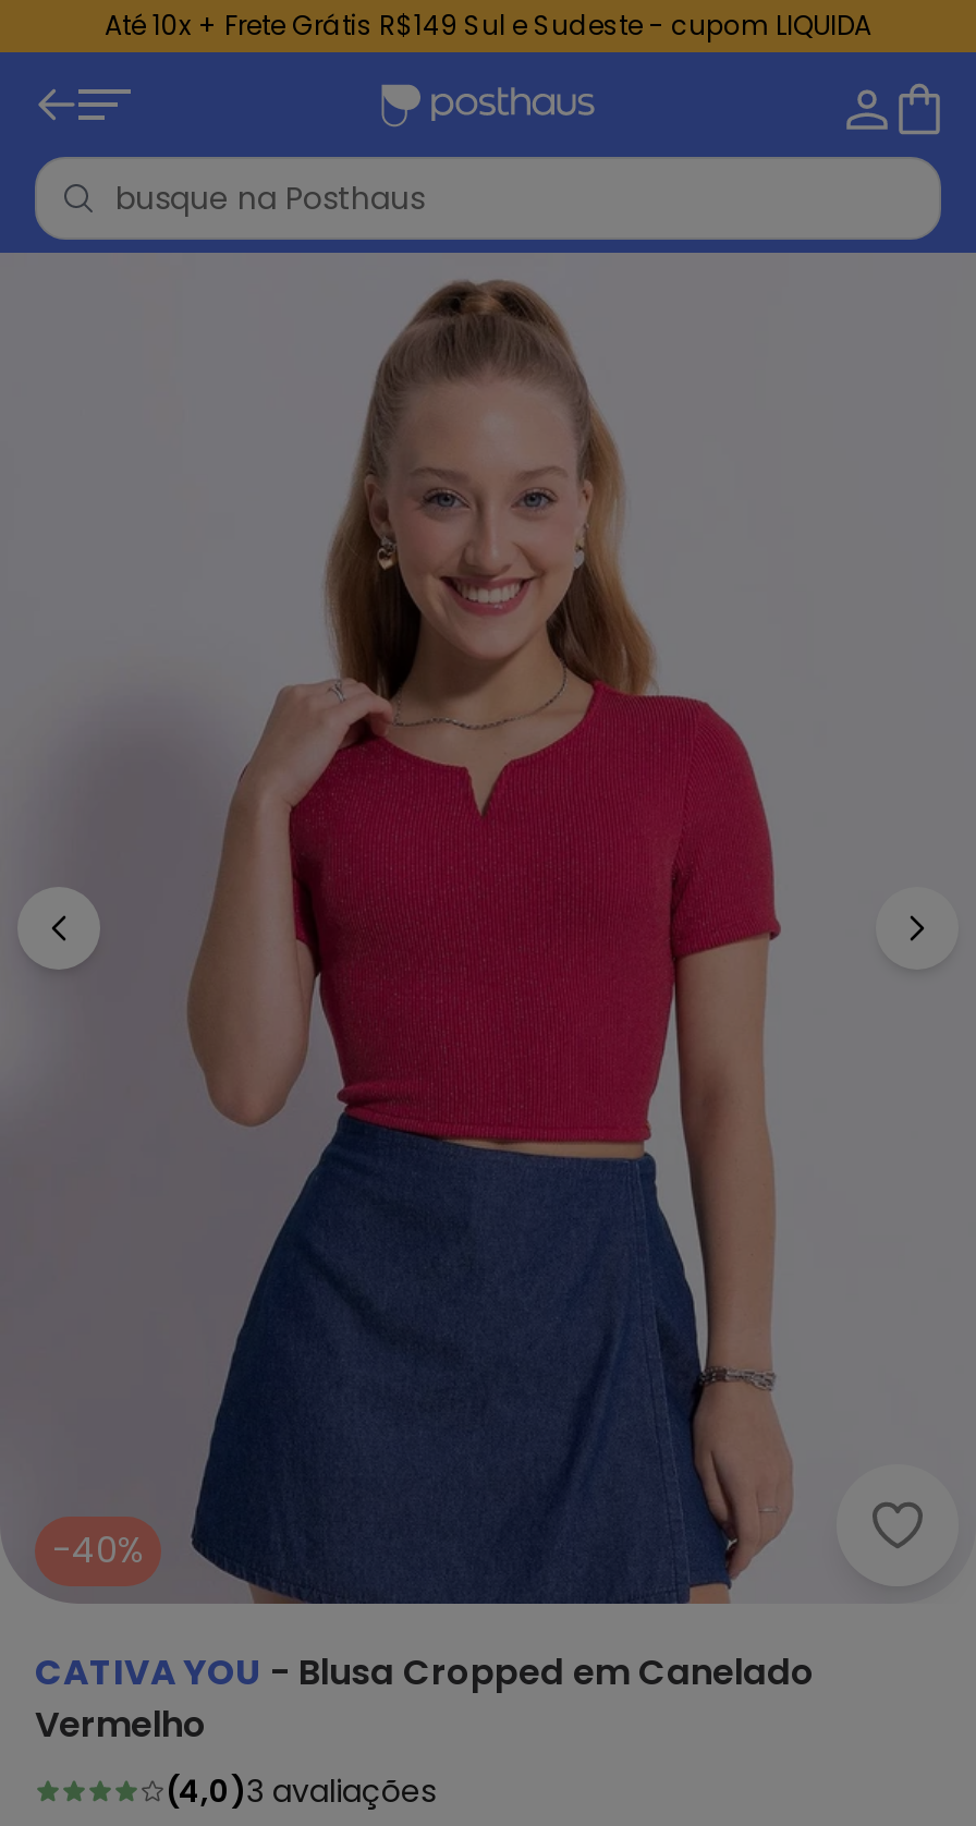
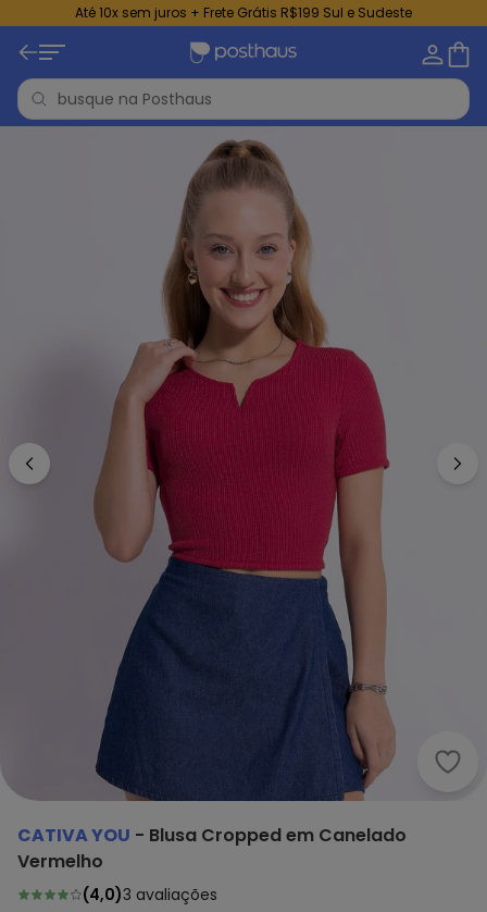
- Até 10x + Frete Grátis R$149 Sul e Sudeste - cupom LIQUIDA
+ Até 10x sem juros + Frete Grátis R$199 Sul e Sudeste

- -40%
